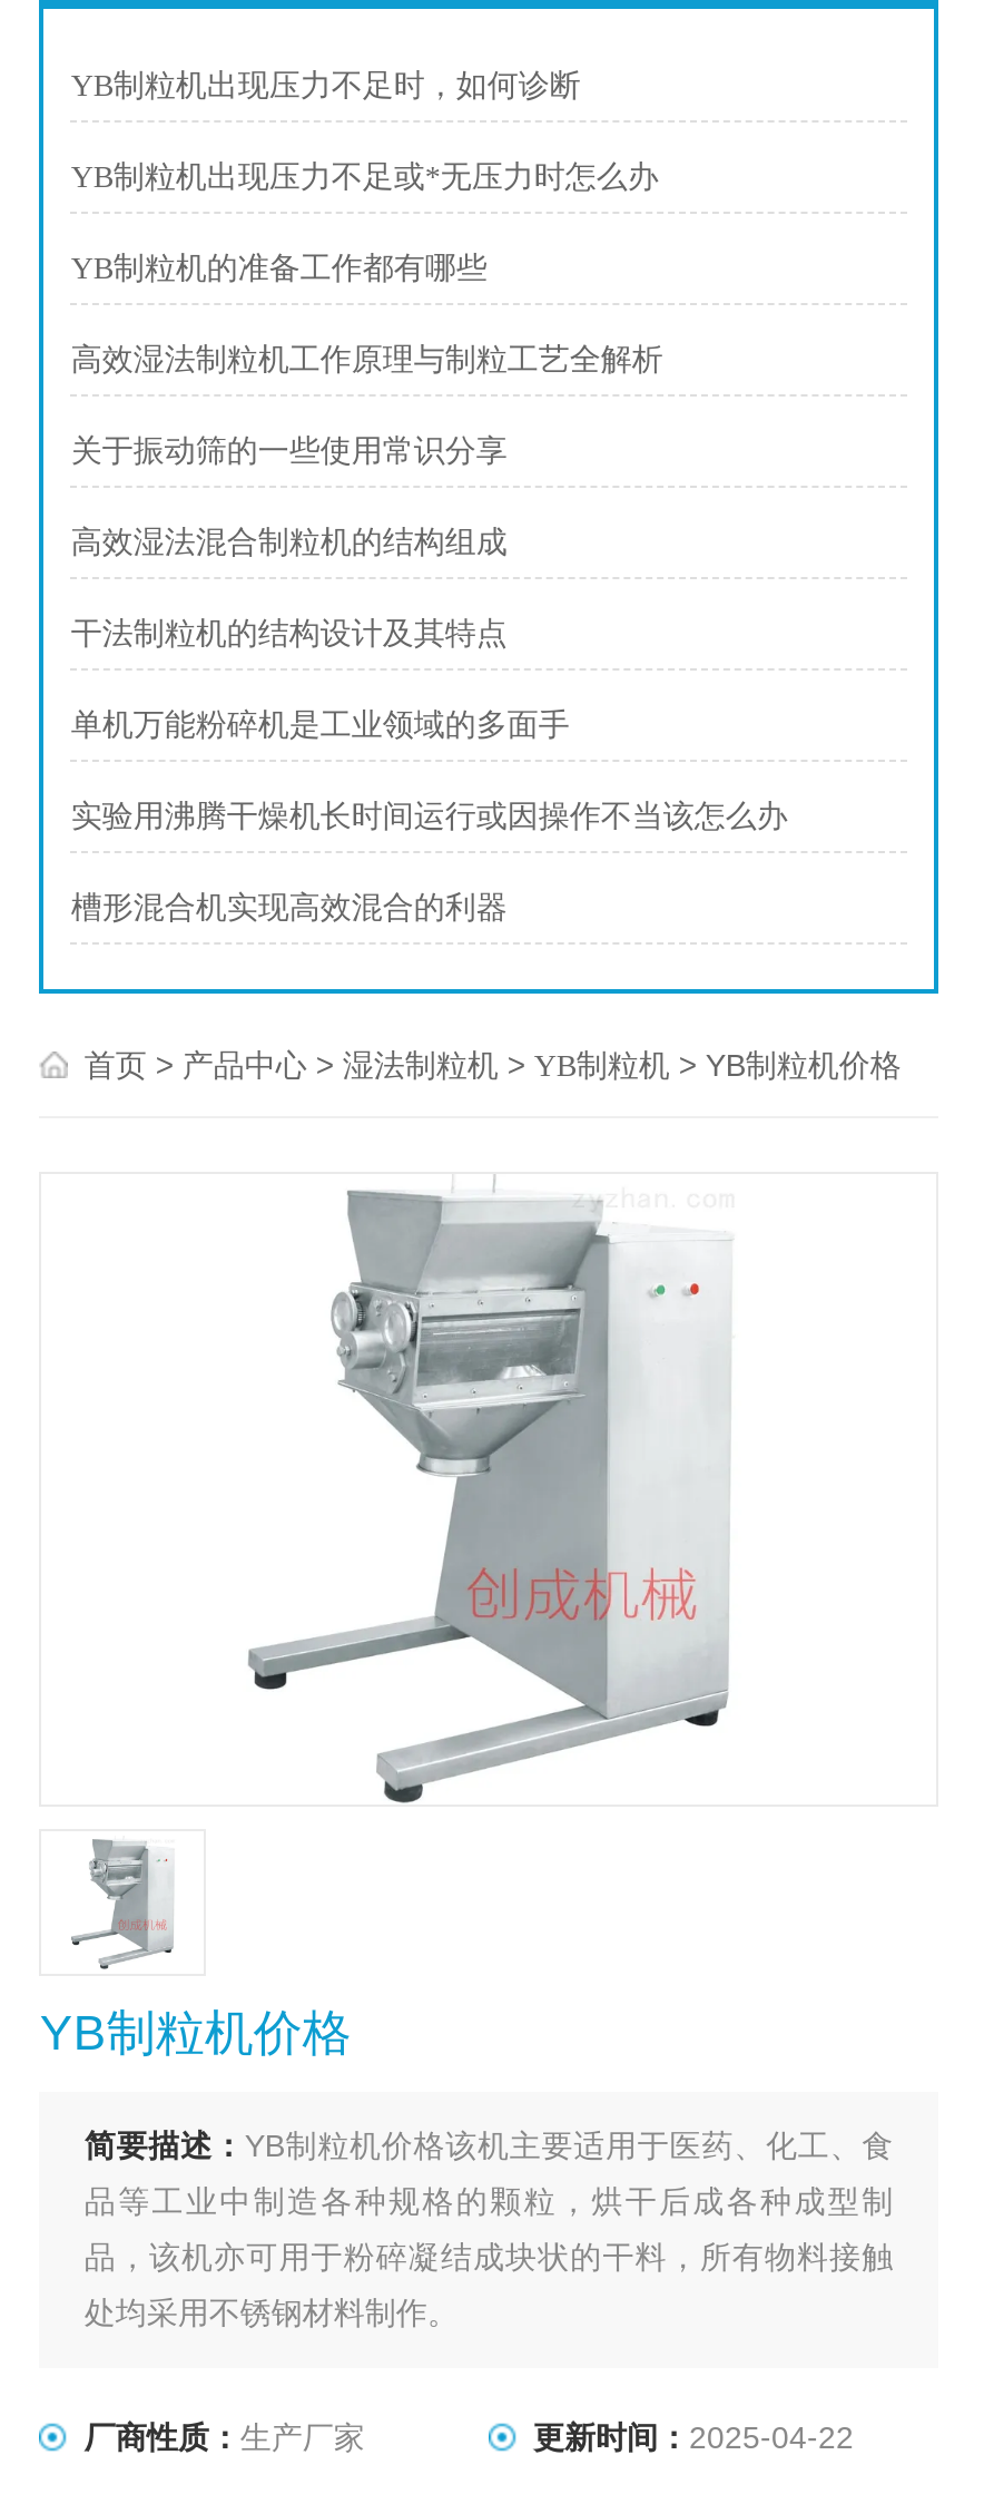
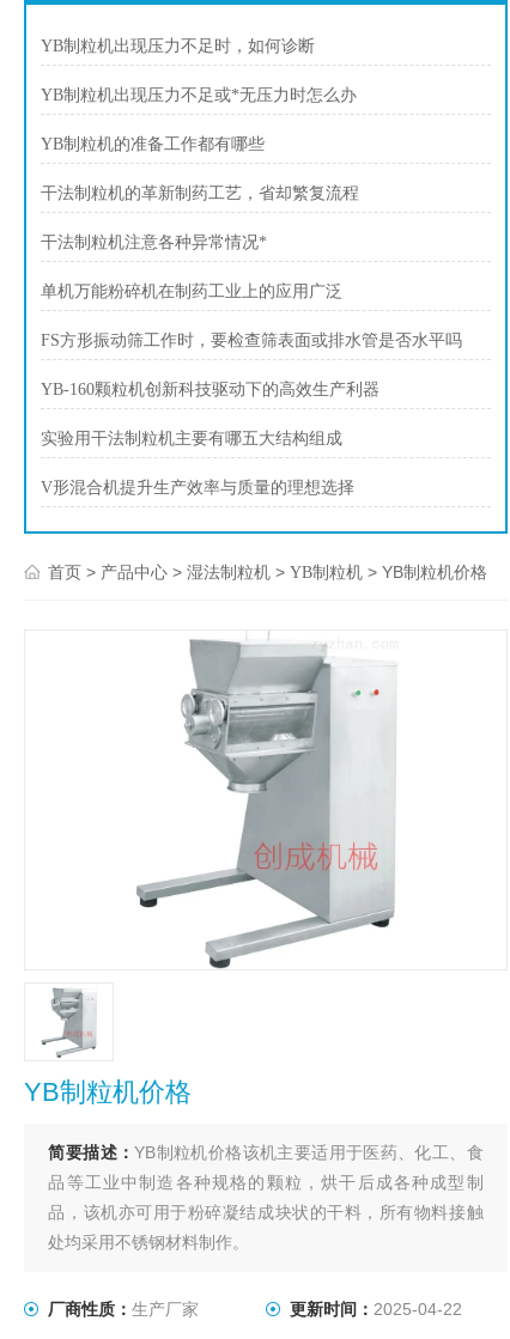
- 高效湿法制粒机工作原理与制粒工艺全解析
+ 干法制粒机的革新制药工艺，省却繁复流程

- 关于振动筛的一些使用常识分享
+ 干法制粒机注意各种异常情况*

- 高效湿法混合制粒机的结构组成
+ 单机万能粉碎机在制药工业上的应用广泛

- 干法制粒机的结构设计及其特点
+ FS方形振动筛工作时，要检查筛表面或排水管是否水平吗

- 单机万能粉碎机是工业领域的多面手
+ YB-160颗粒机创新科技驱动下的高效生产利器

- 实验用沸腾干燥机长时间运行或因操作不当该怎么办
+ 实验用干法制粒机主要有哪五大结构组成

- 槽形混合机实现高效混合的利器
+ V形混合机提升生产效率与质量的理想选择
